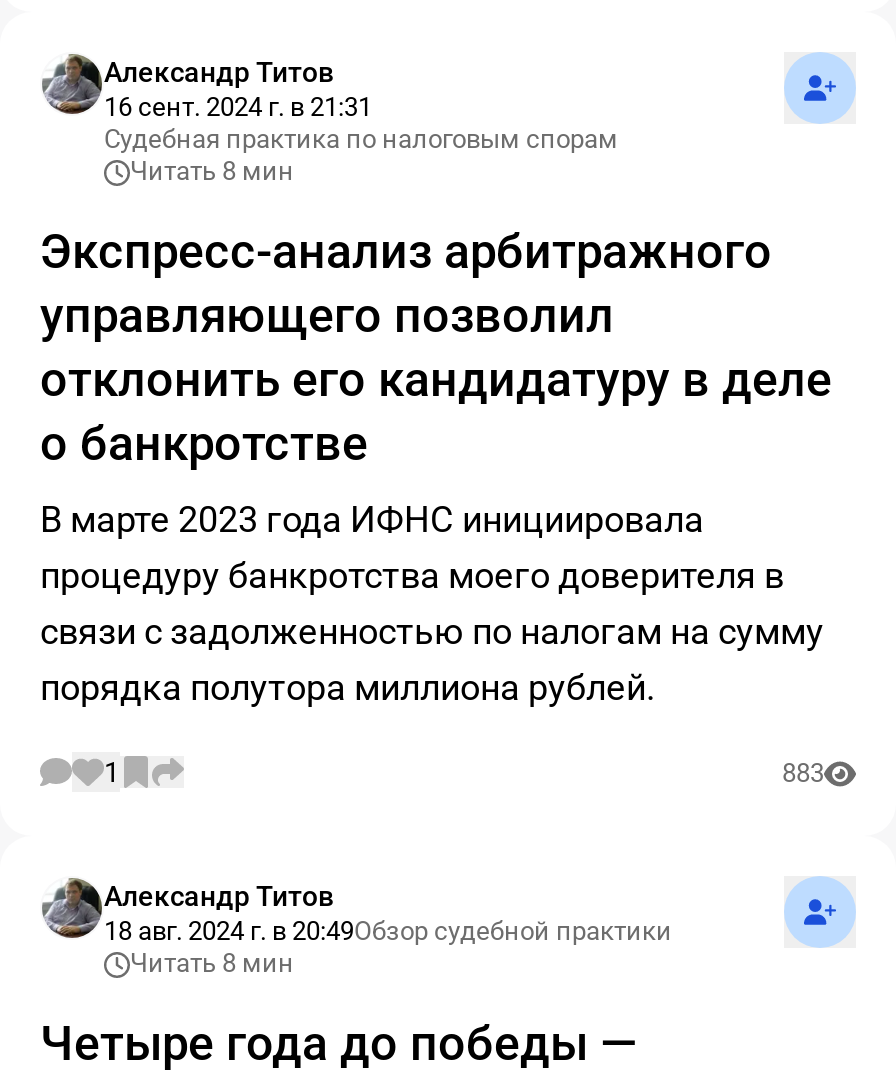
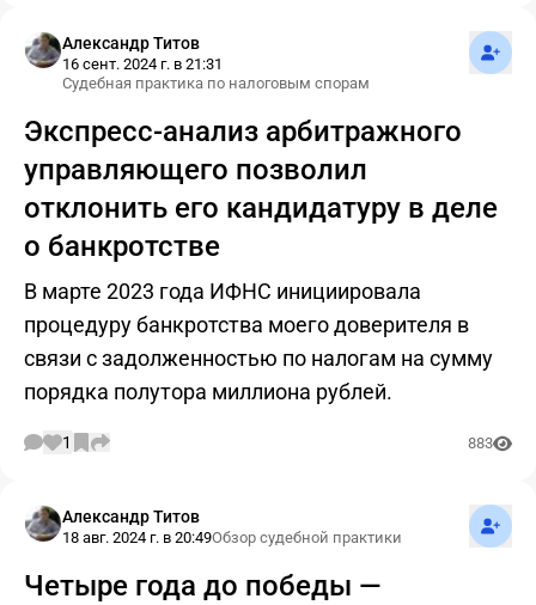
- Читать 8 мин

- Читать 8 мин
